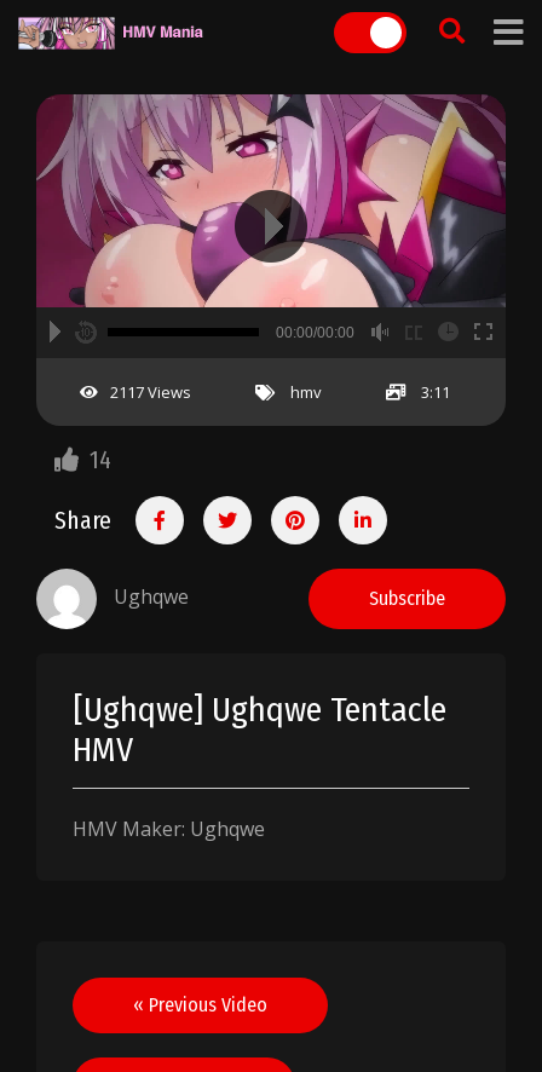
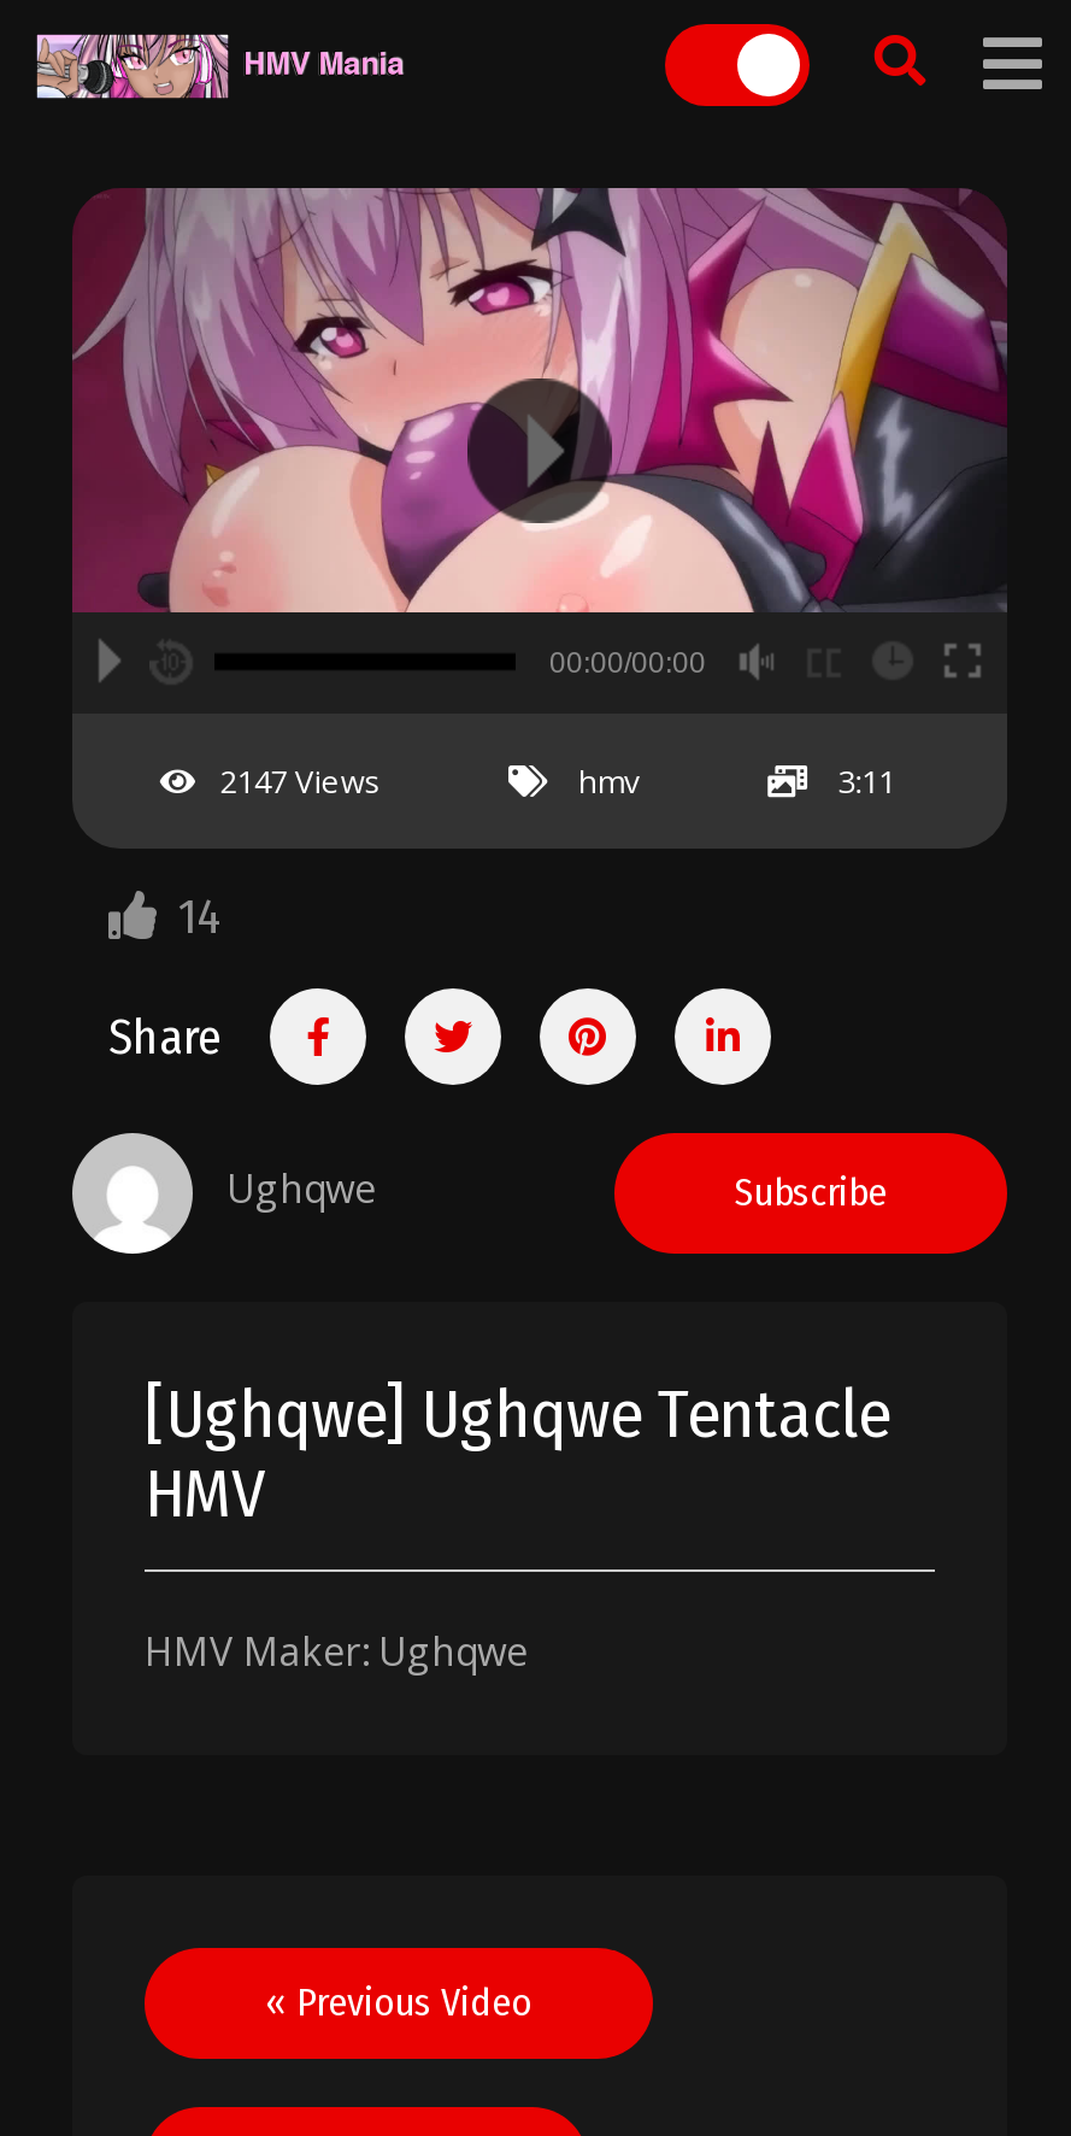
- 2117 Views
+ 2147 Views
